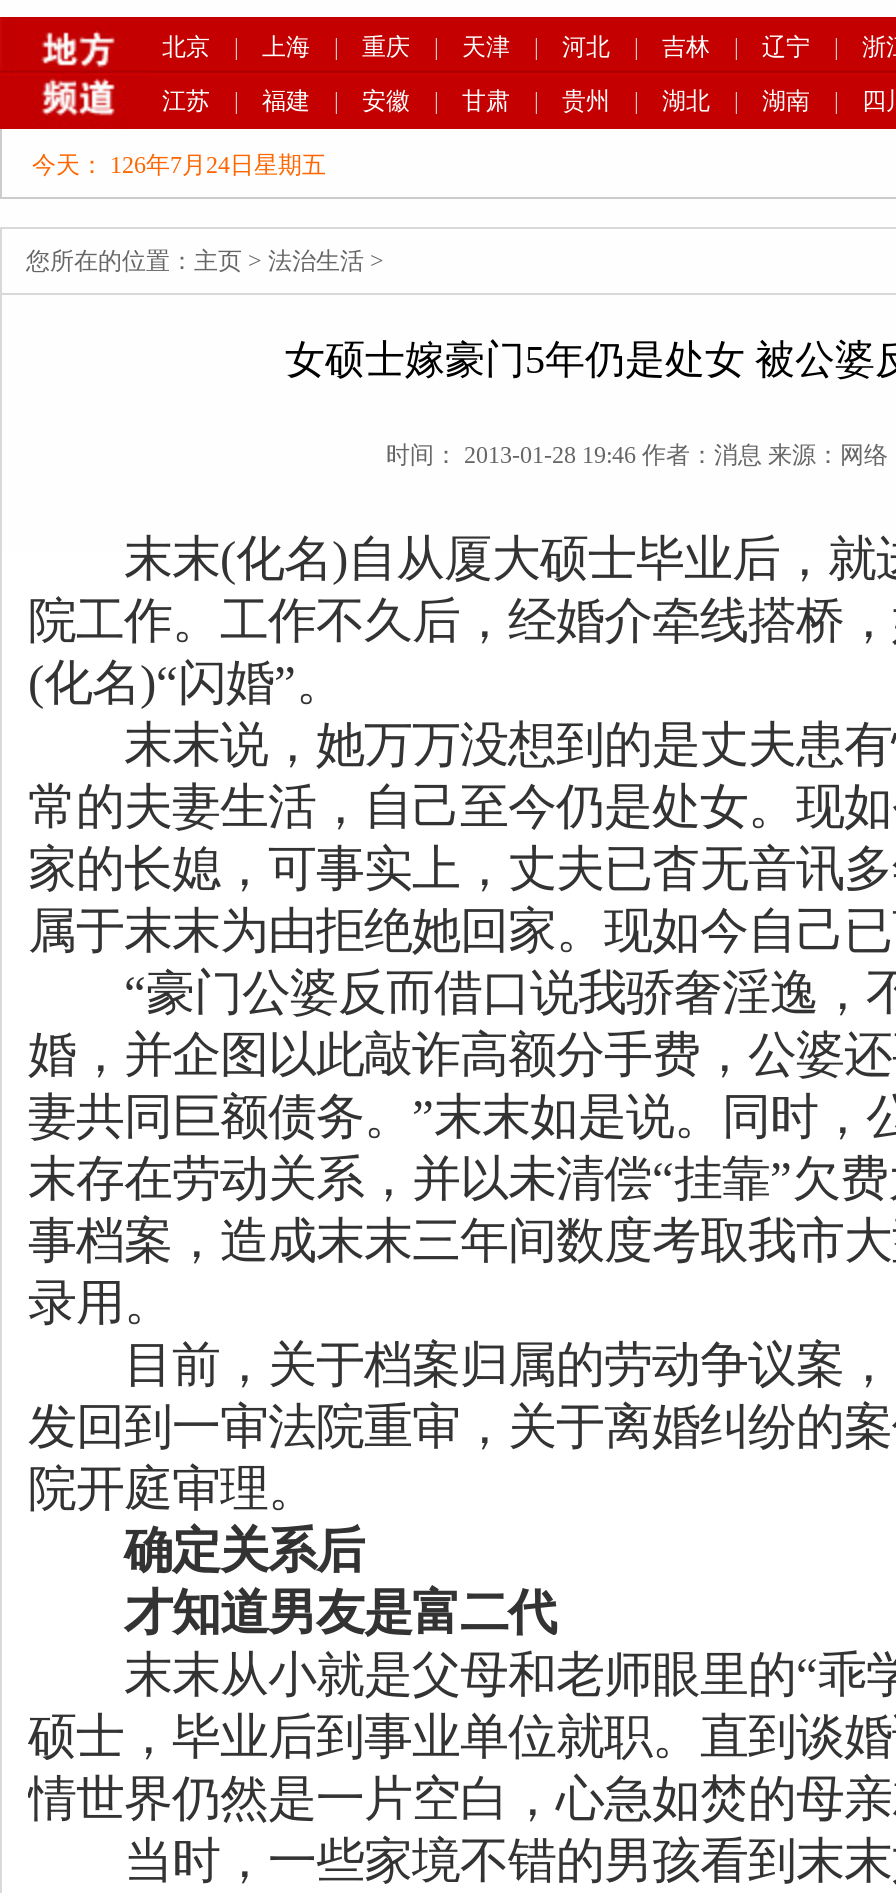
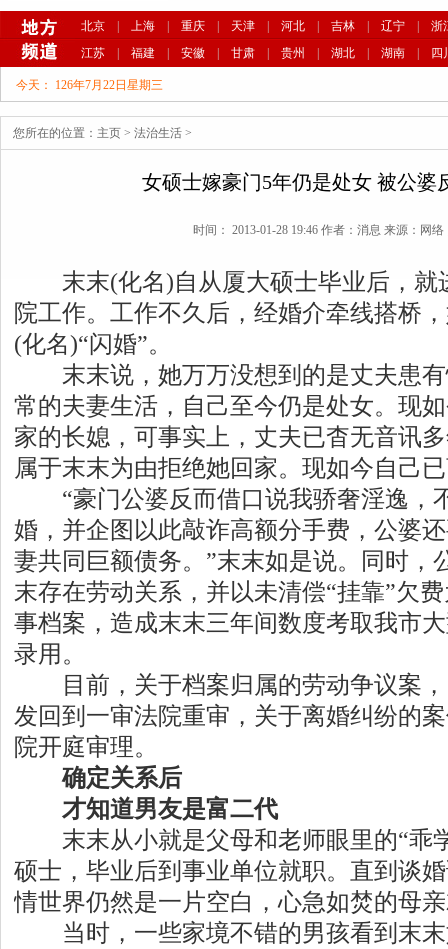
- 今天：126年7月24日星期五
+ 今天：126年7月22日星期三
